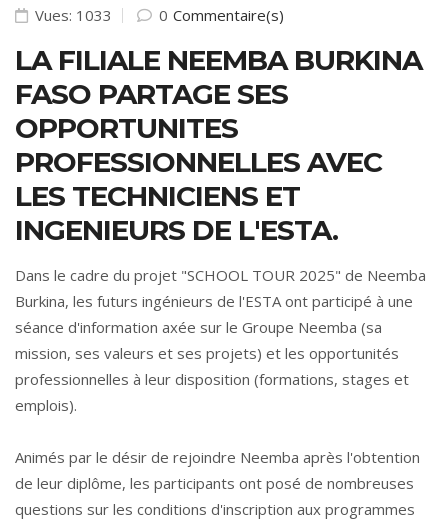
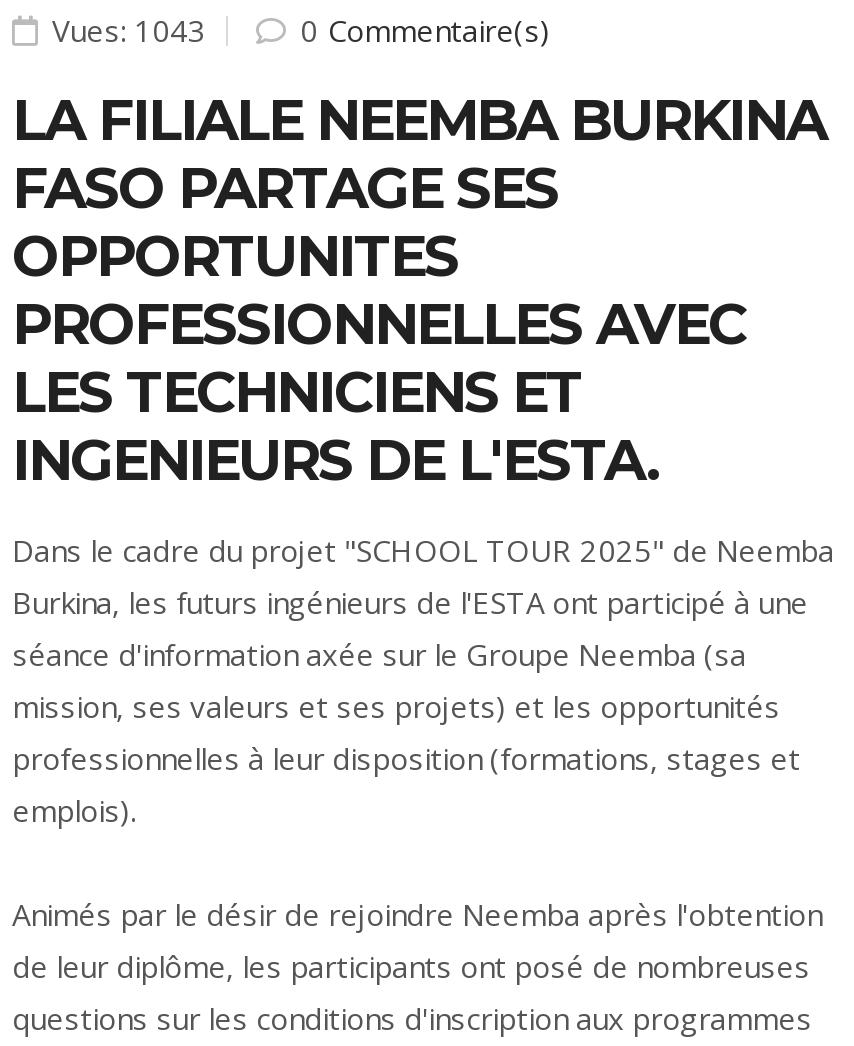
- Vues: 1033
+ Vues: 1043
